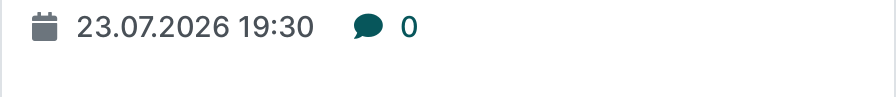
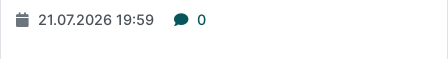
- 23.07.2026 19:30
+ 21.07.2026 19:59
